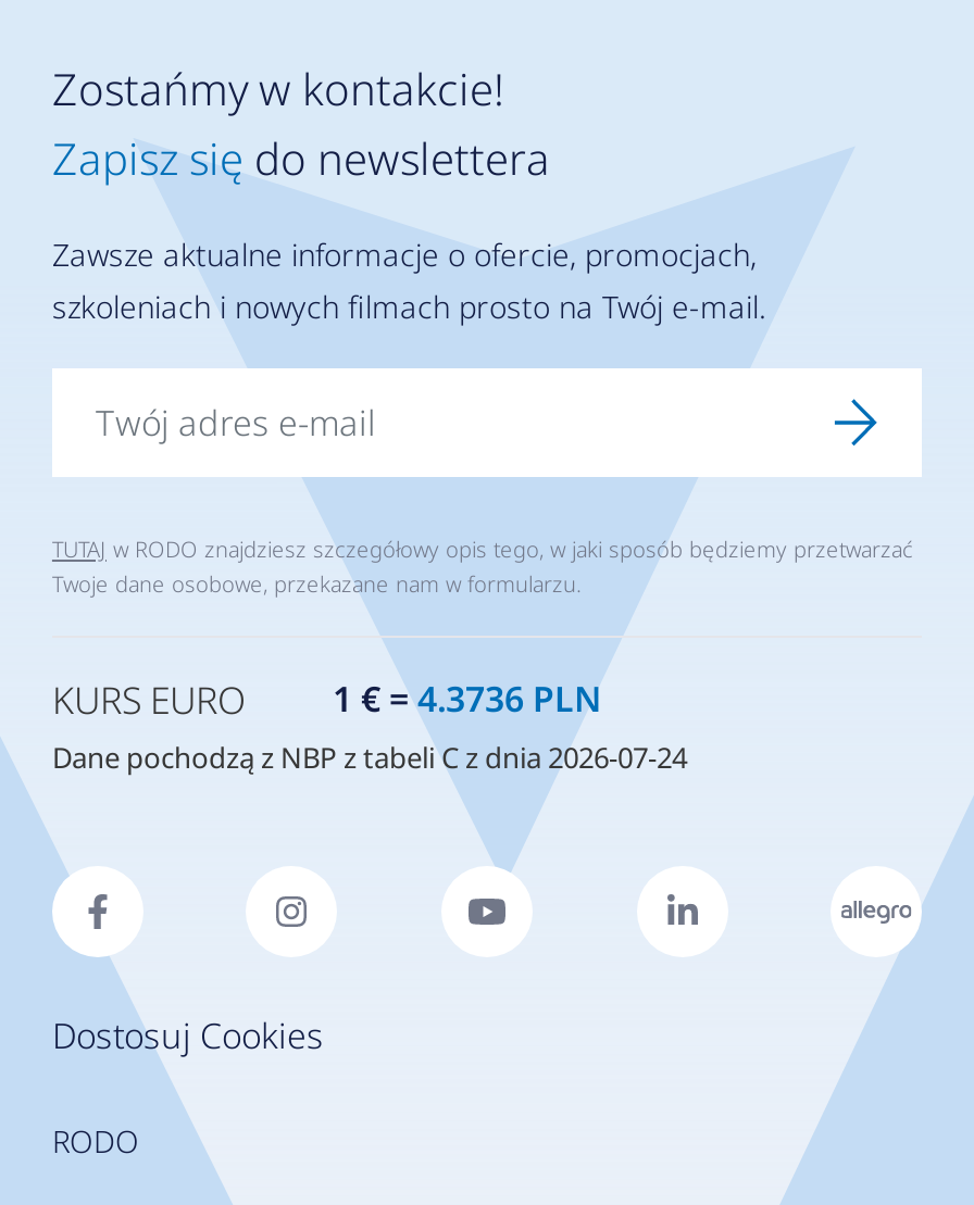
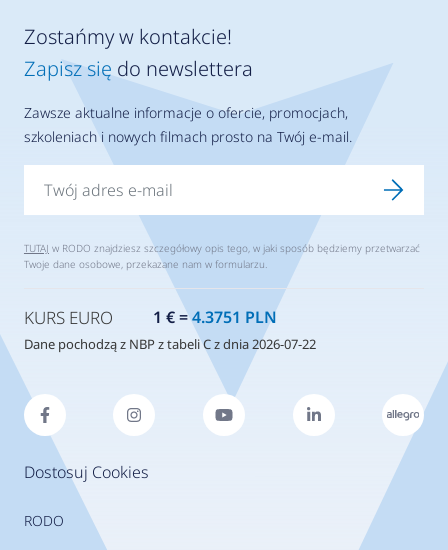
- KURS EURO 1 € = 4.3736 PLN
+ KURS EURO 1 € = 4.3751 PLN

- Dane pochodzą z NBP z tabeli C z dnia 2026-07-24
+ Dane pochodzą z NBP z tabeli C z dnia 2026-07-22
